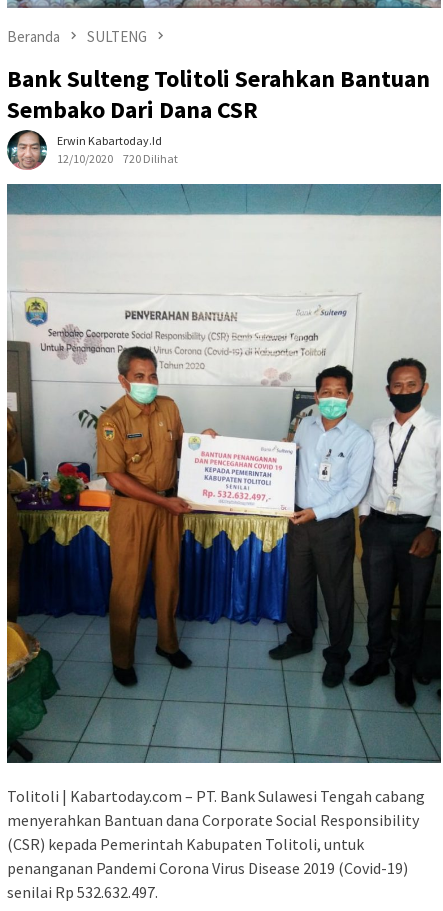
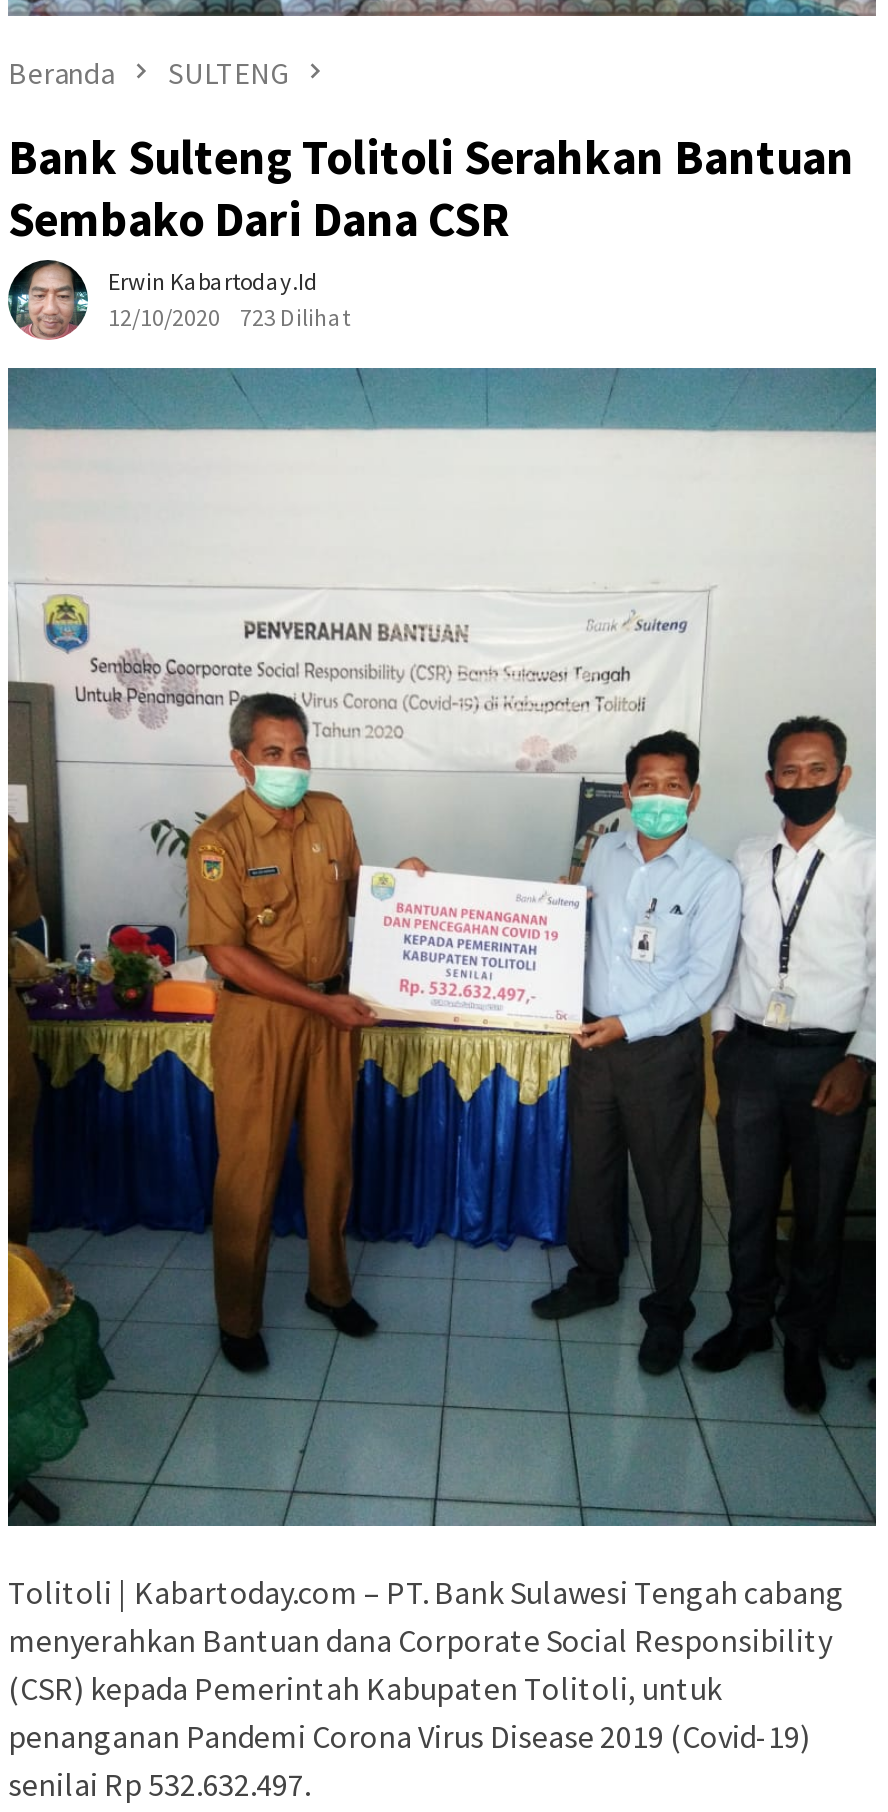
- 12/10/2020 720 Dilihat
+ 12/10/2020 723 Dilihat
